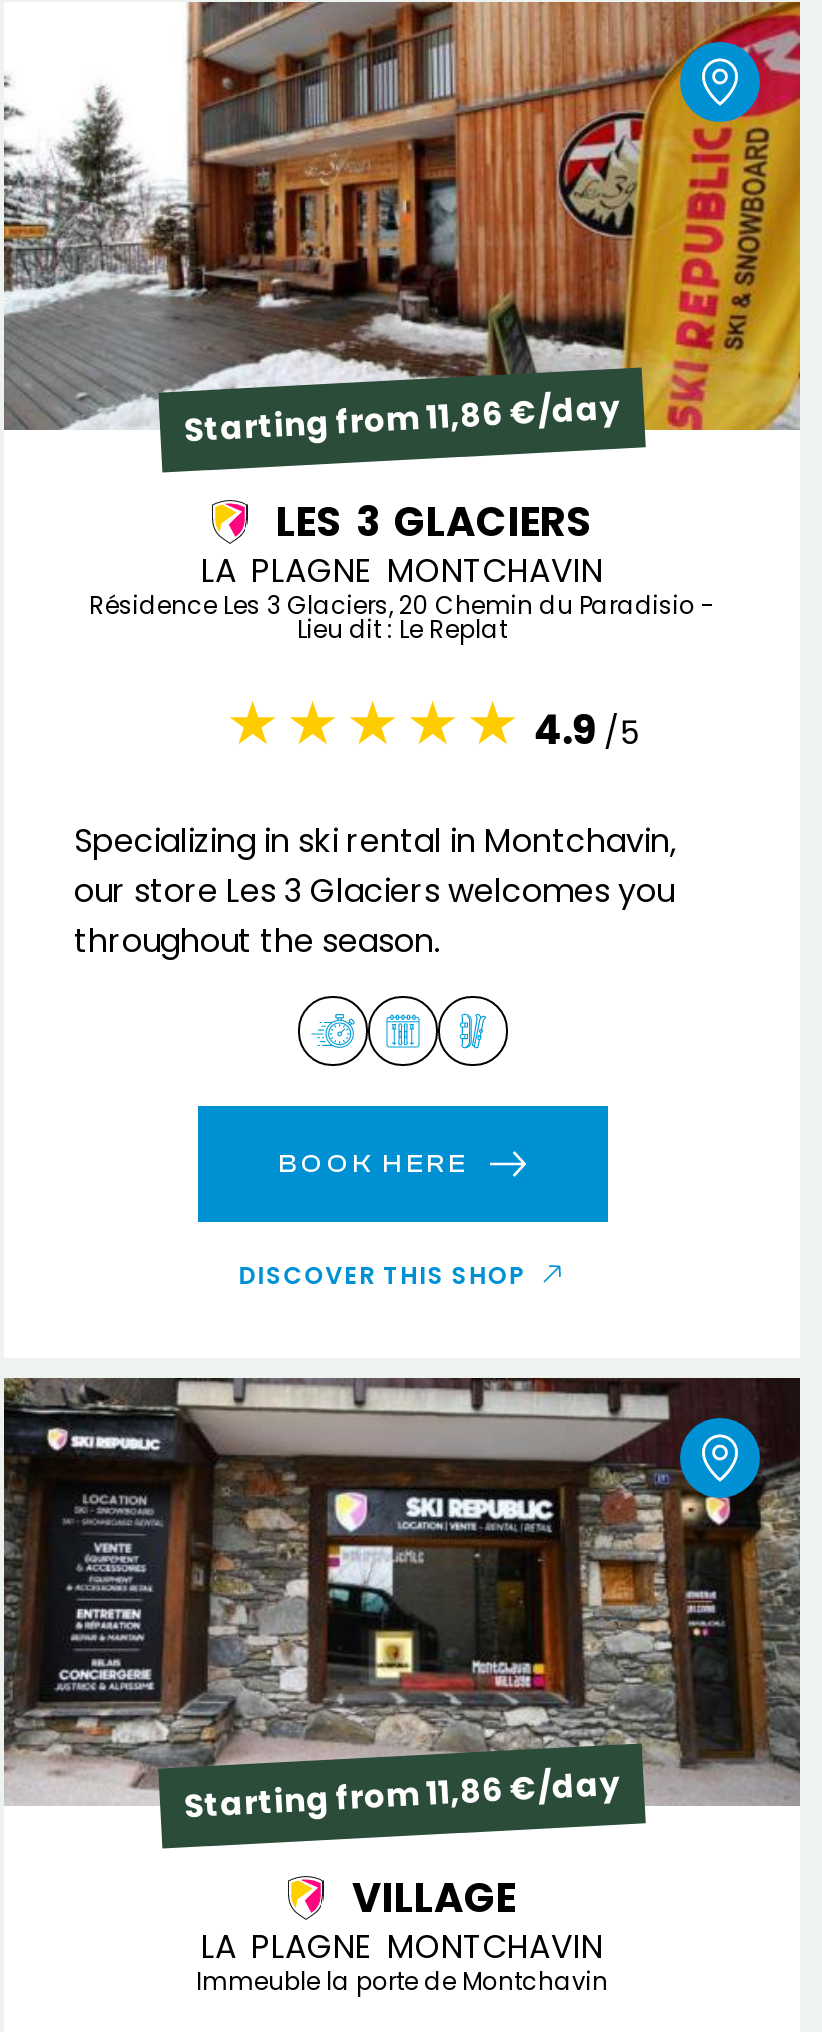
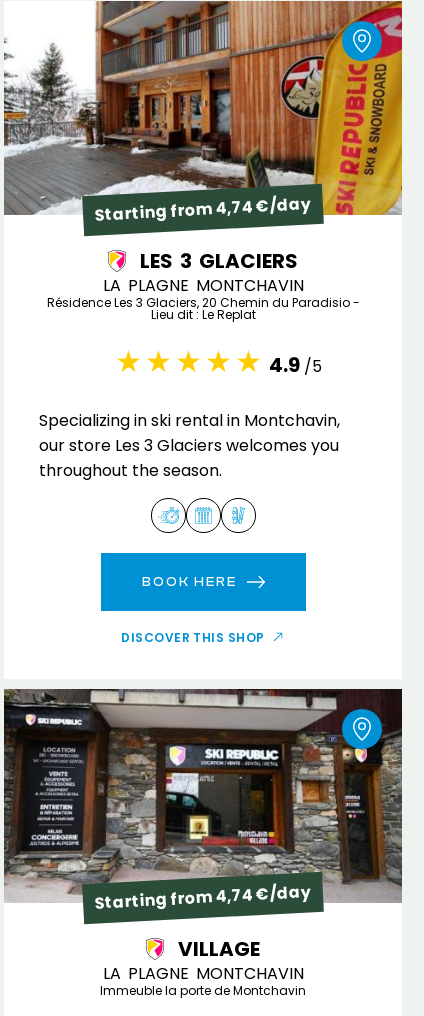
- Starting from 11,86 €/day
+ Starting from 4,74 €/day

- Starting from 11,86 €/day
+ Starting from 4,74 €/day
